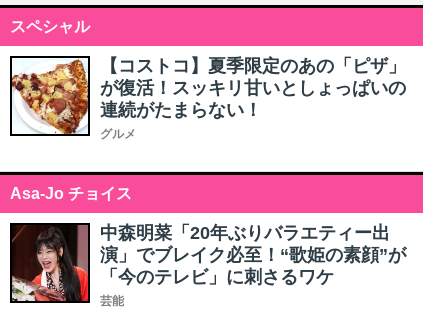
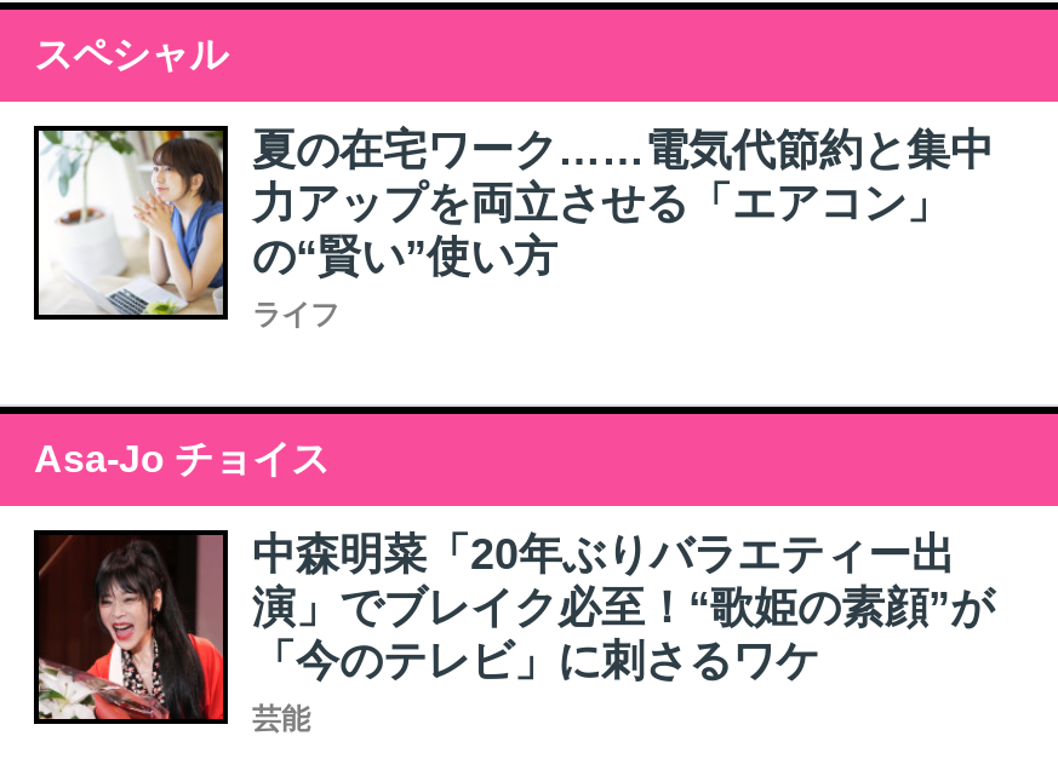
- [image]
- 【コストコ】夏季限定のあの「ピザ」
- が復活！スッキリ甘いとしょっぱいの
- 連続がたまらない！
- グルメ
+ [image]
+ 夏の在宅ワーク……電気代節約と集中
+ 力アップを両立させる「エアコン」
+ の“賢い”使い方
+ ライフ
